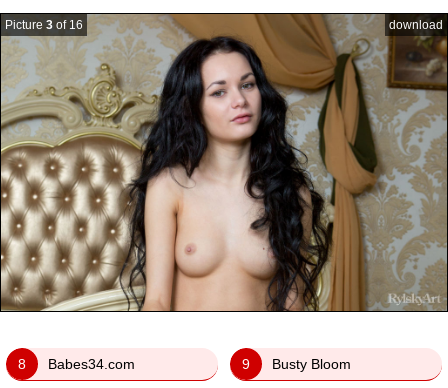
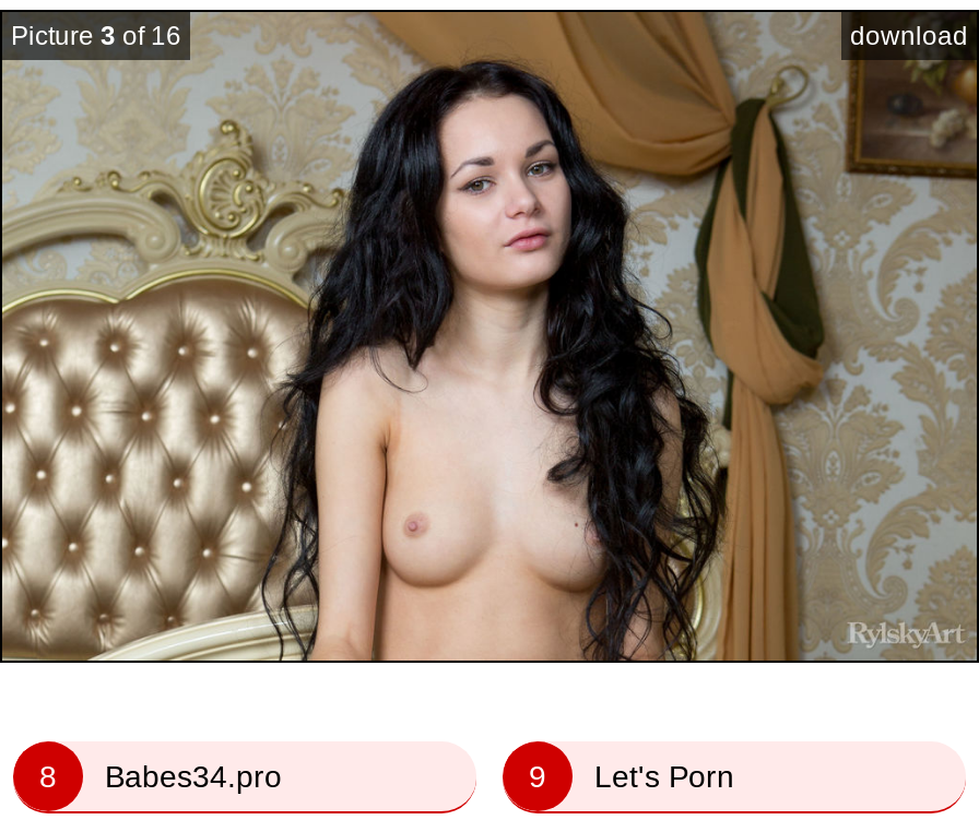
- 8 Babes34.com
+ 8 Babes34.pro

- Busty Bloom
+ Let's Porn
